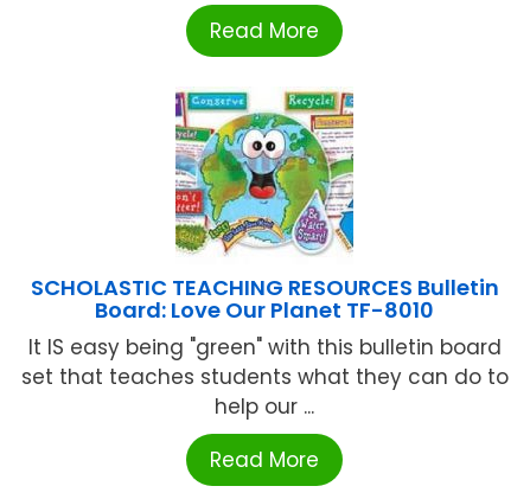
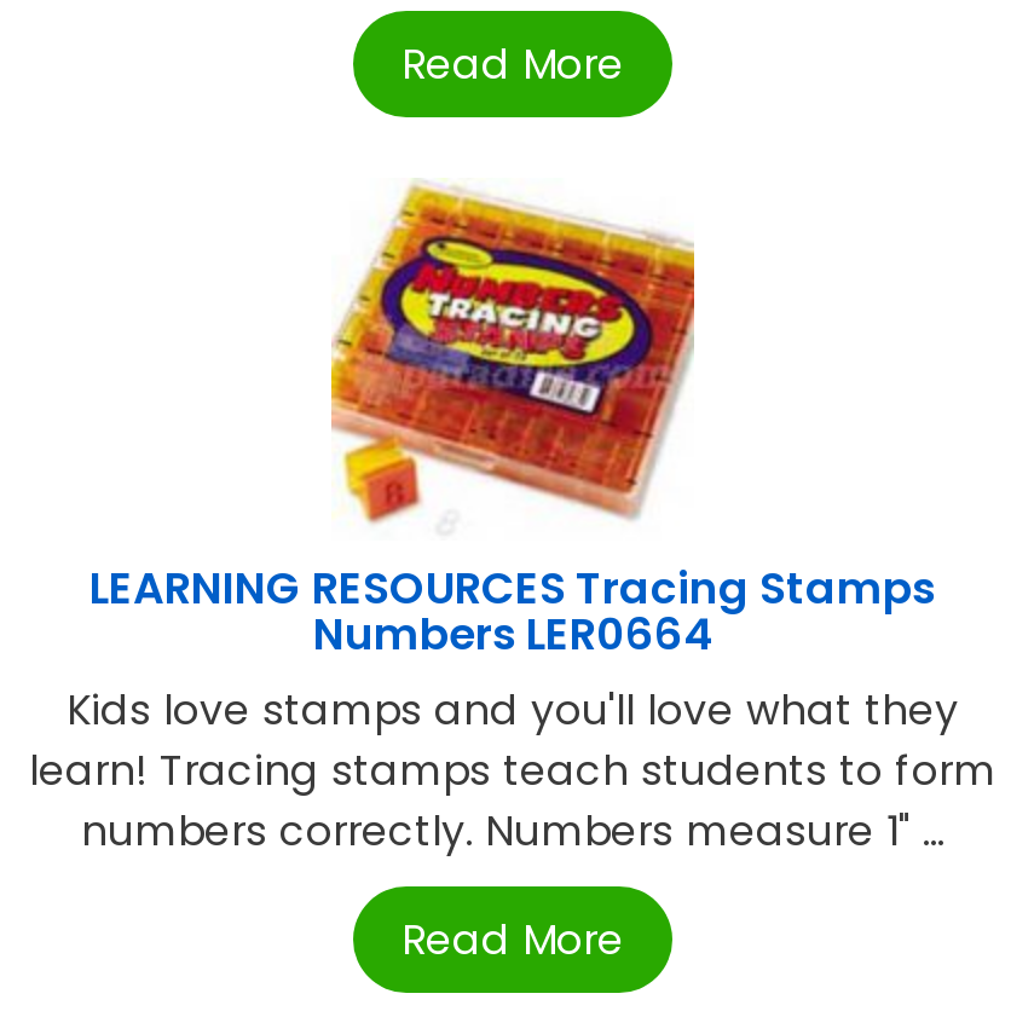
- [image]
- SCHOLASTIC TEACHING RESOURCES Bulletin
- Board: Love Our Planet TF-8010
- It IS easy being "green" with this bulletin board
- set that teaches students what they can do to
- help our ...
+ [image]
+ LEARNING RESOURCES Tracing Stamps
+ Numbers LER0664
+ Kids love stamps and you'll love what they
+ learn! Tracing stamps teach students to form
+ numbers correctly. Numbers measure 1" ...
